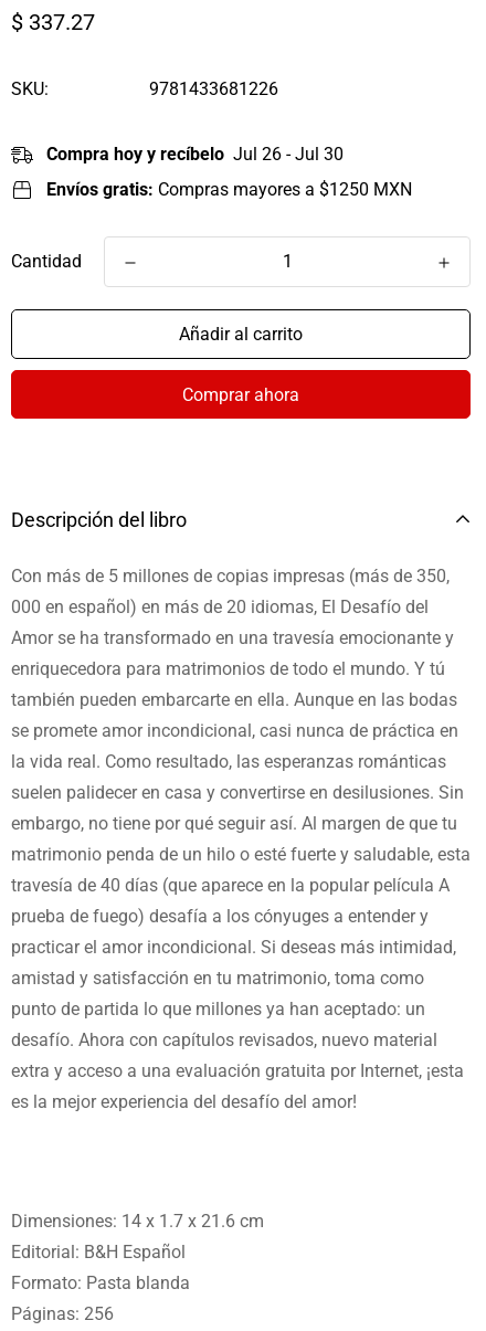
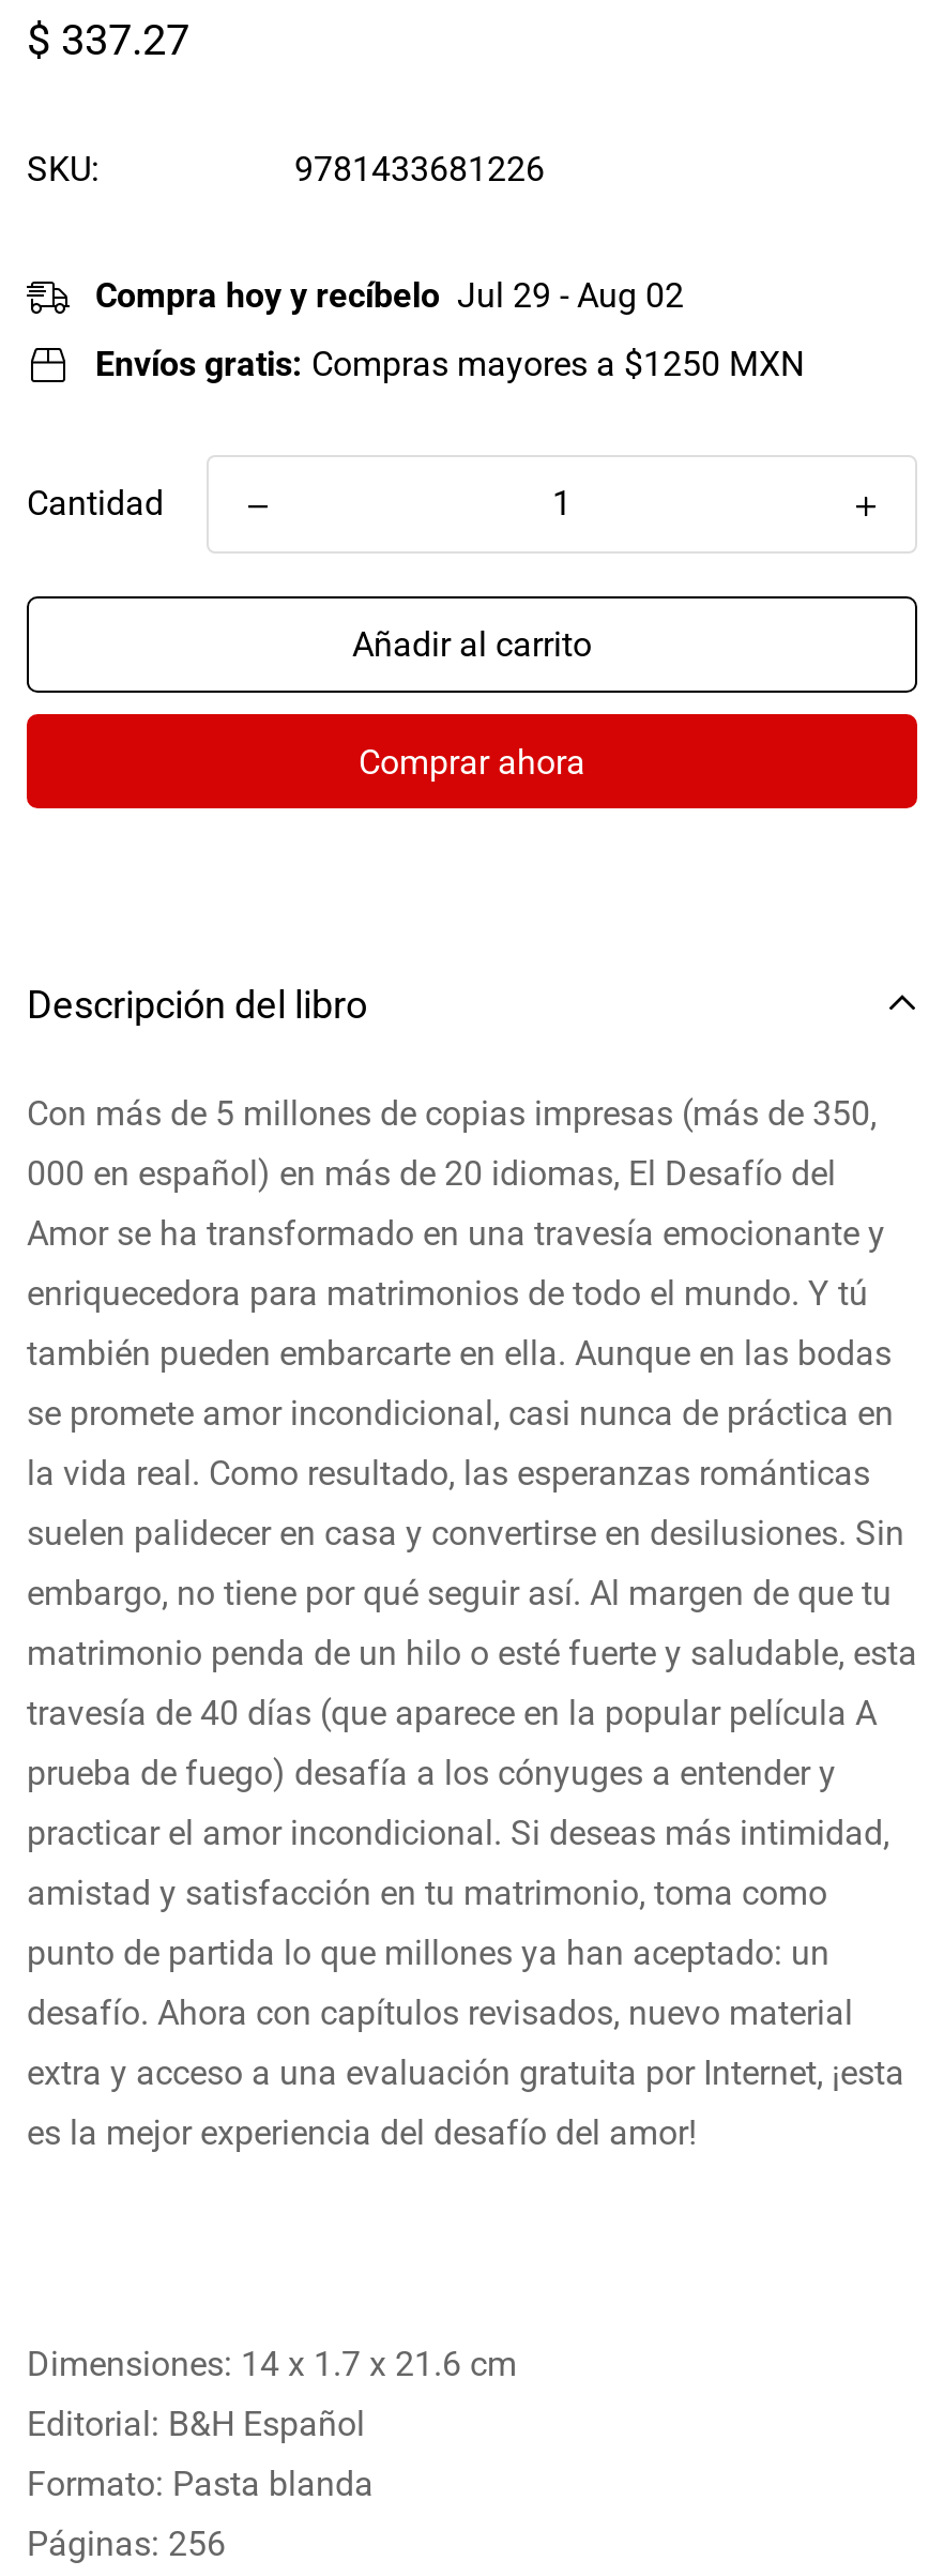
- Compra hoy y recíbelo Jul 26 - Jul 30
+ Compra hoy y recíbelo Jul 29 - Aug 02
